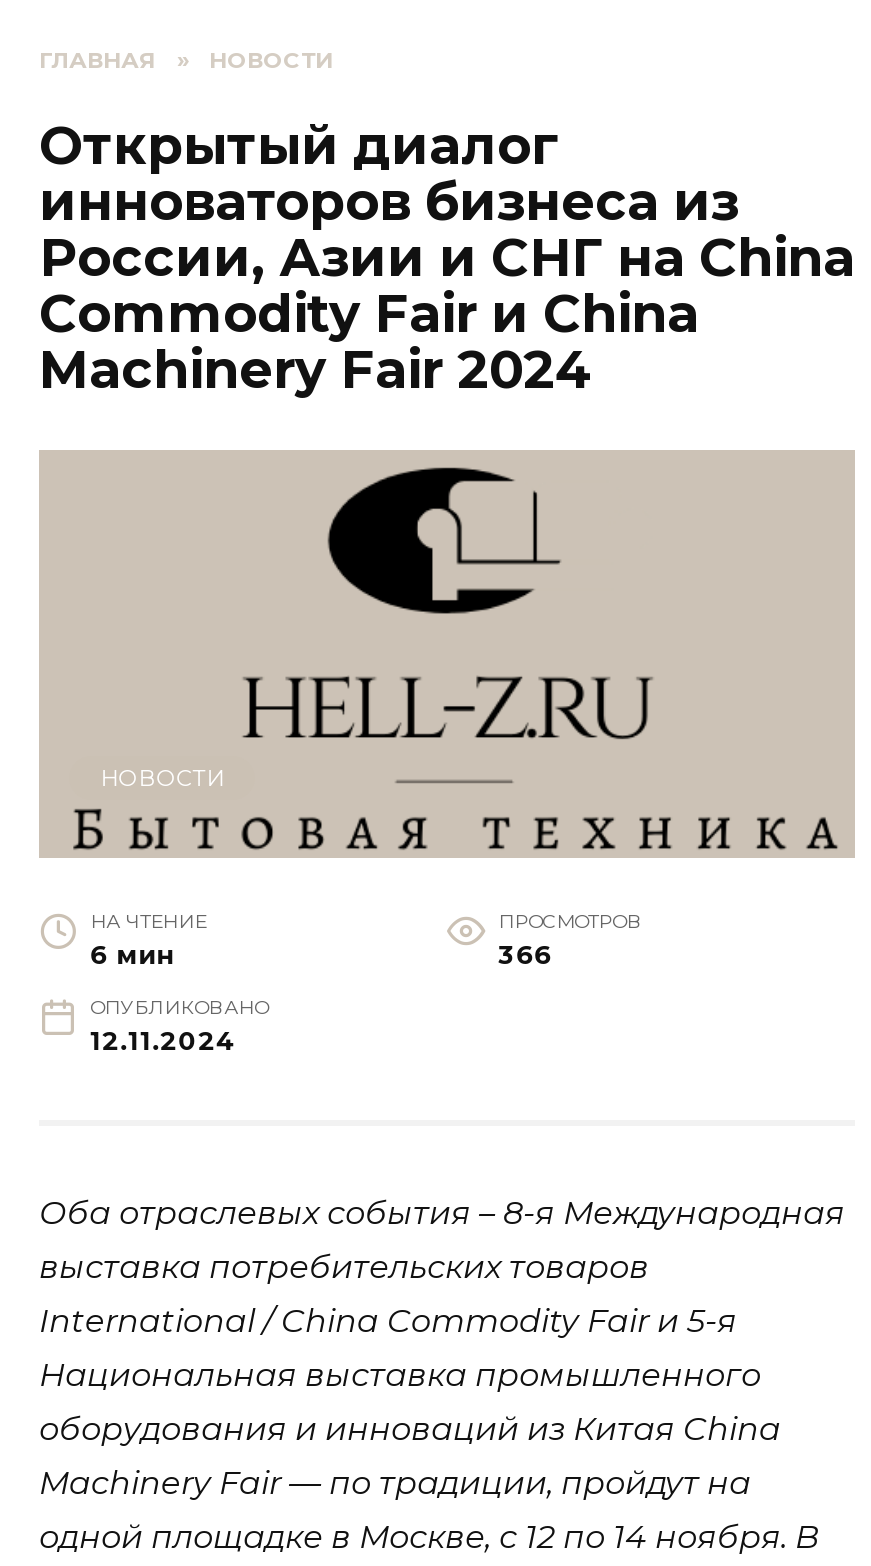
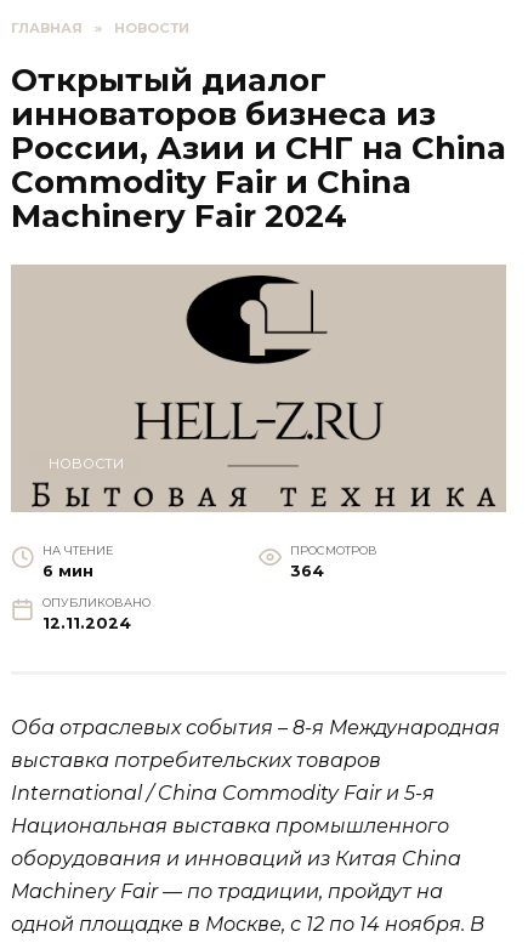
- 366
+ 364
